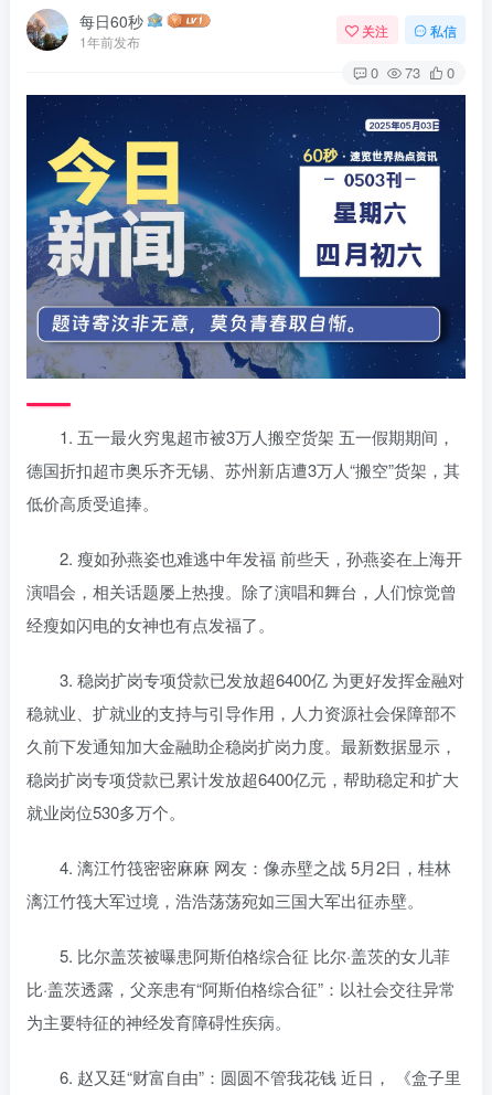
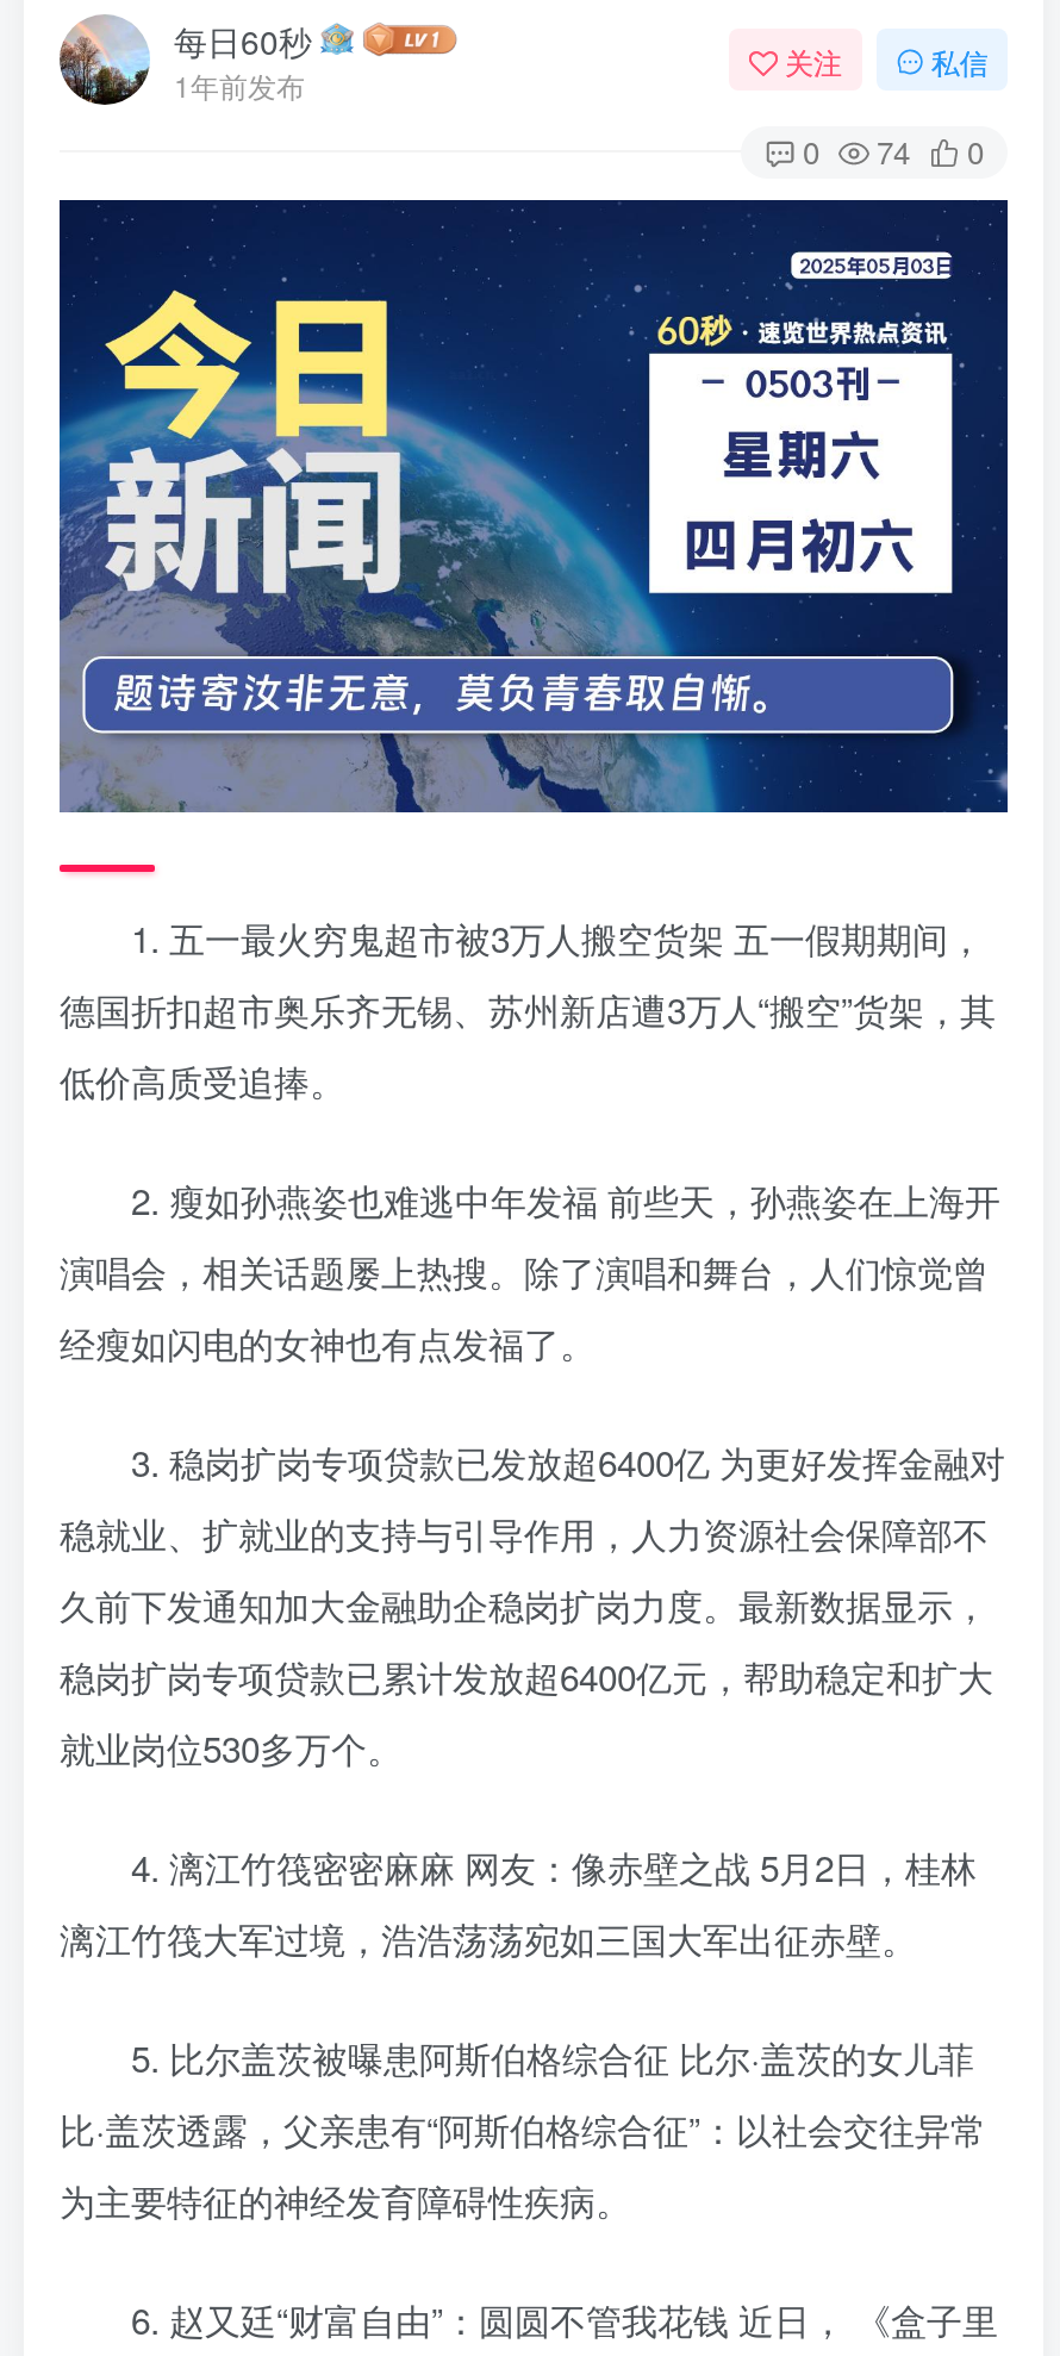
- 0 73 0
+ 0 74 0
